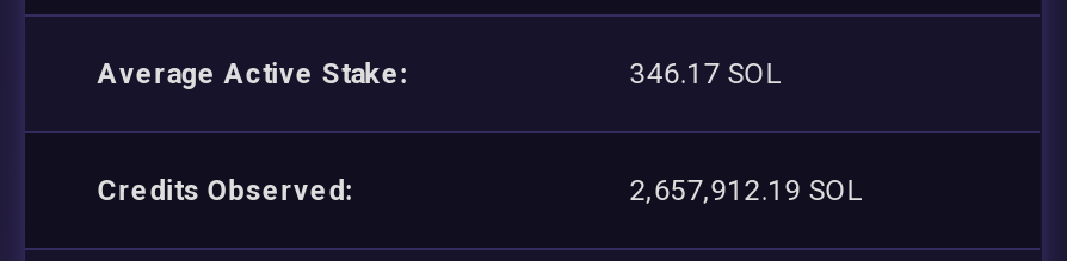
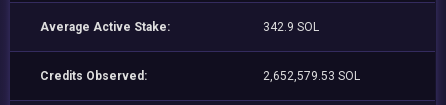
- 346.17 SOL
+ 342.9 SOL

- 2,657,912.19 SOL
+ 2,652,579.53 SOL
